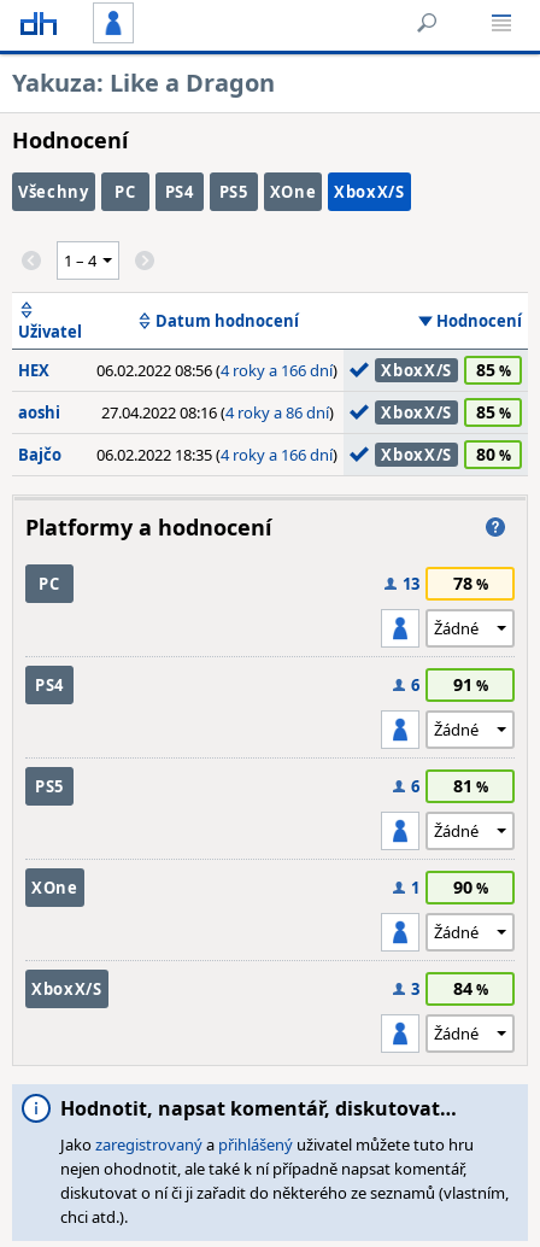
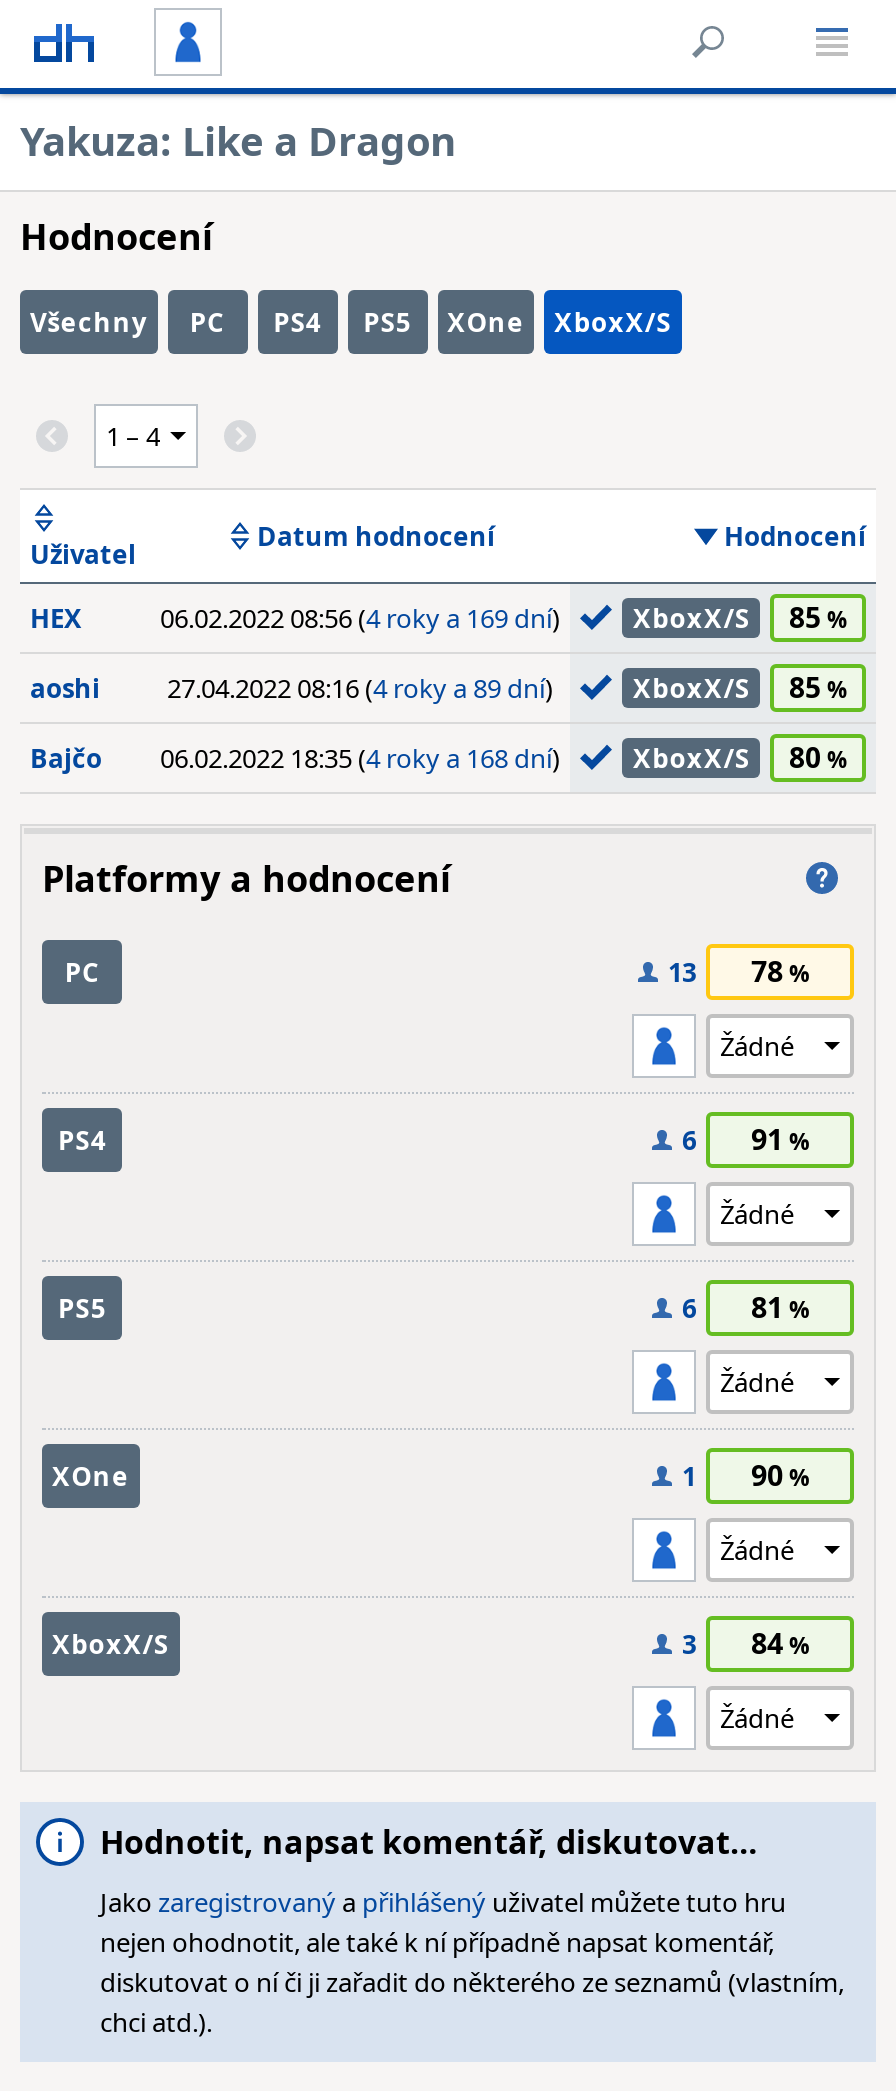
- 06.02.2022 08:56 (4 roky a 166 dní)
+ 06.02.2022 08:56 (4 roky a 169 dní)

- aoshi 27.04.2022 08:16 (4 roky a 86 dní)
+ aoshi 27.04.2022 08:16 (4 roky a 89 dní)

- Bajčo 06.02.2022 18:35 (4 roky a 166 dní)
+ Bajčo 06.02.2022 18:35 (4 roky a 168 dní)
